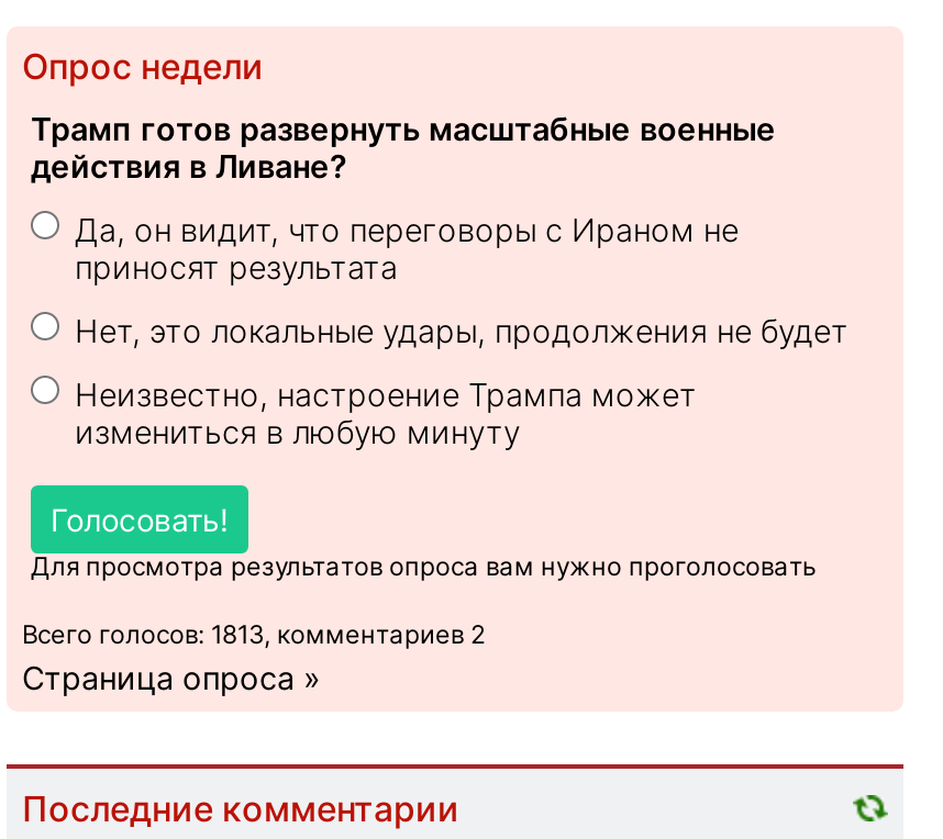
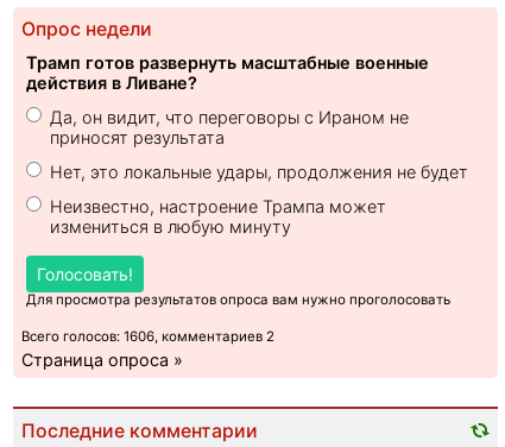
- Всего голосов: 1813, комментариев 2
+ Всего голосов: 1606, комментариев 2
